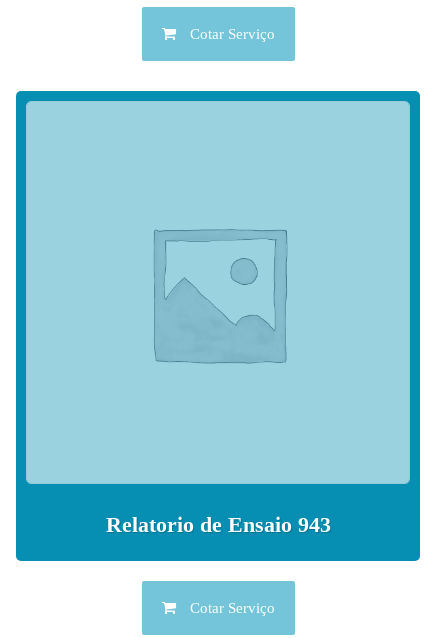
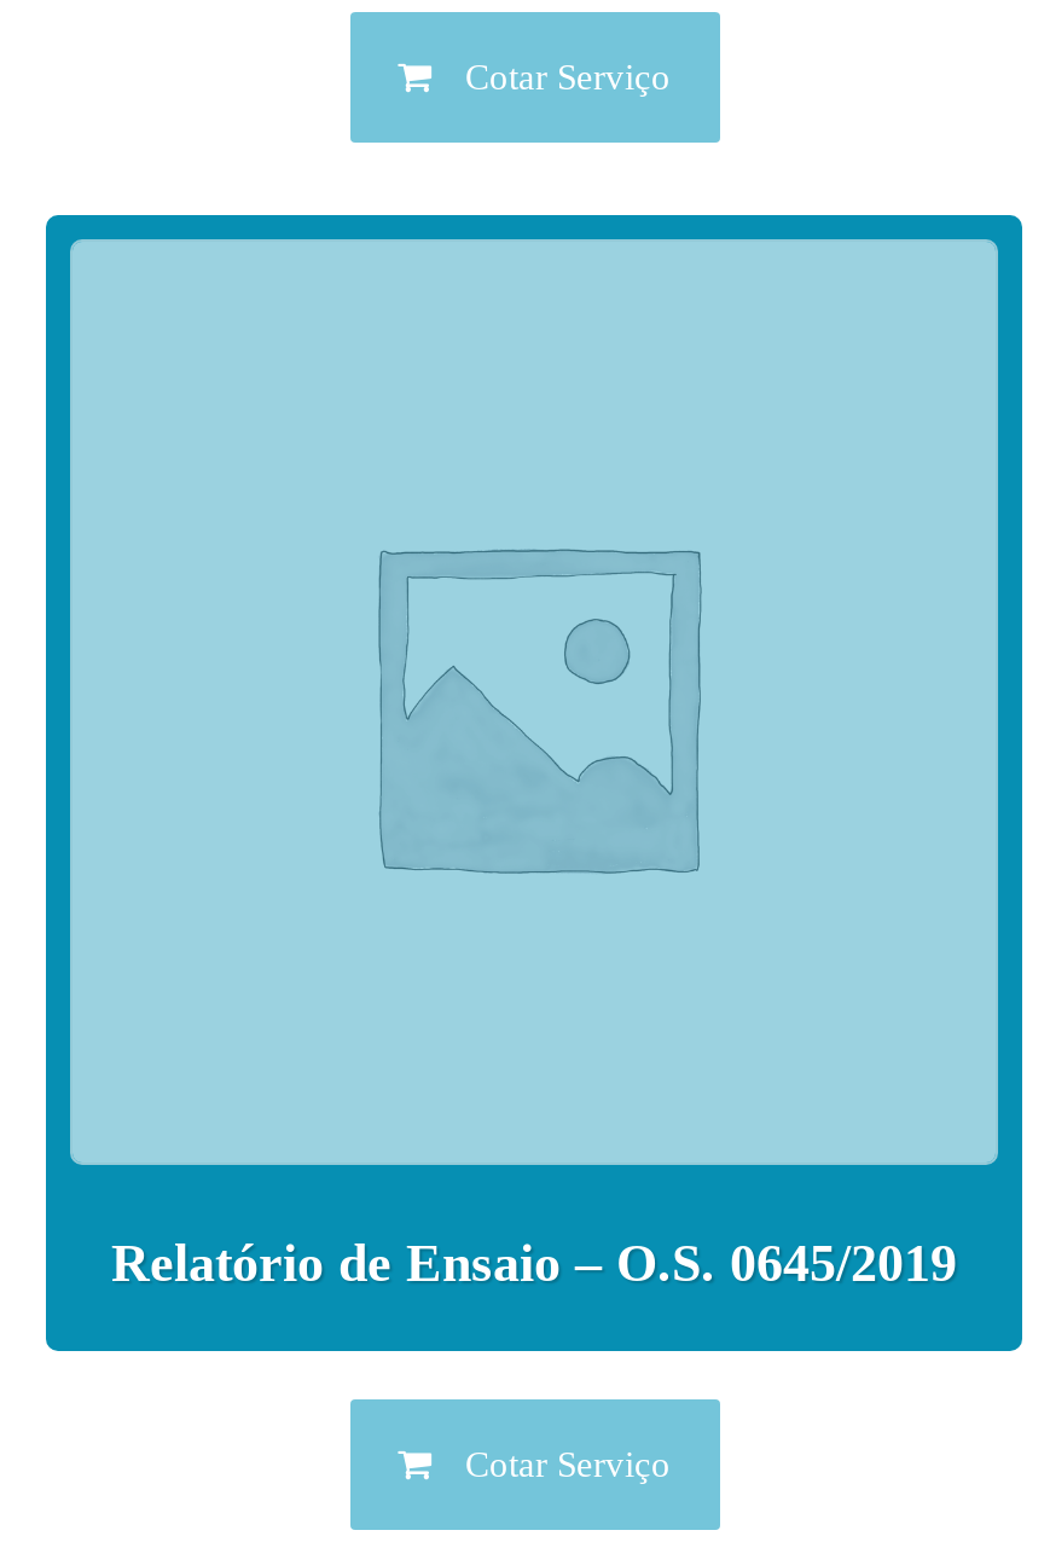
- Relatorio de Ensaio 943
+ Relatório de Ensaio – O.S. 0645/2019
